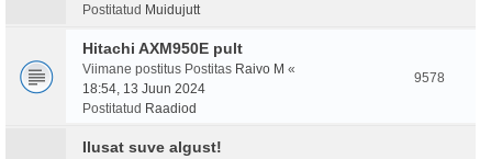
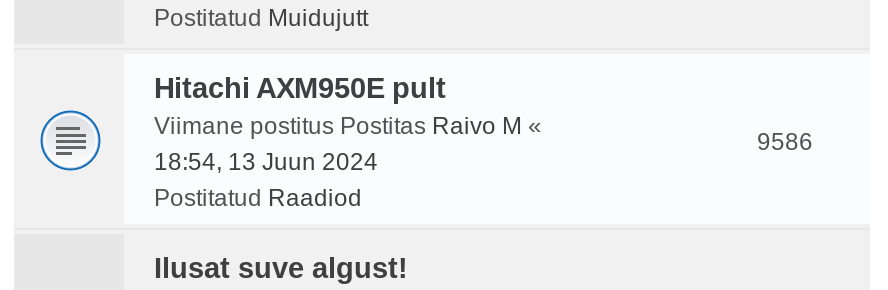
- 9578
+ 9586
